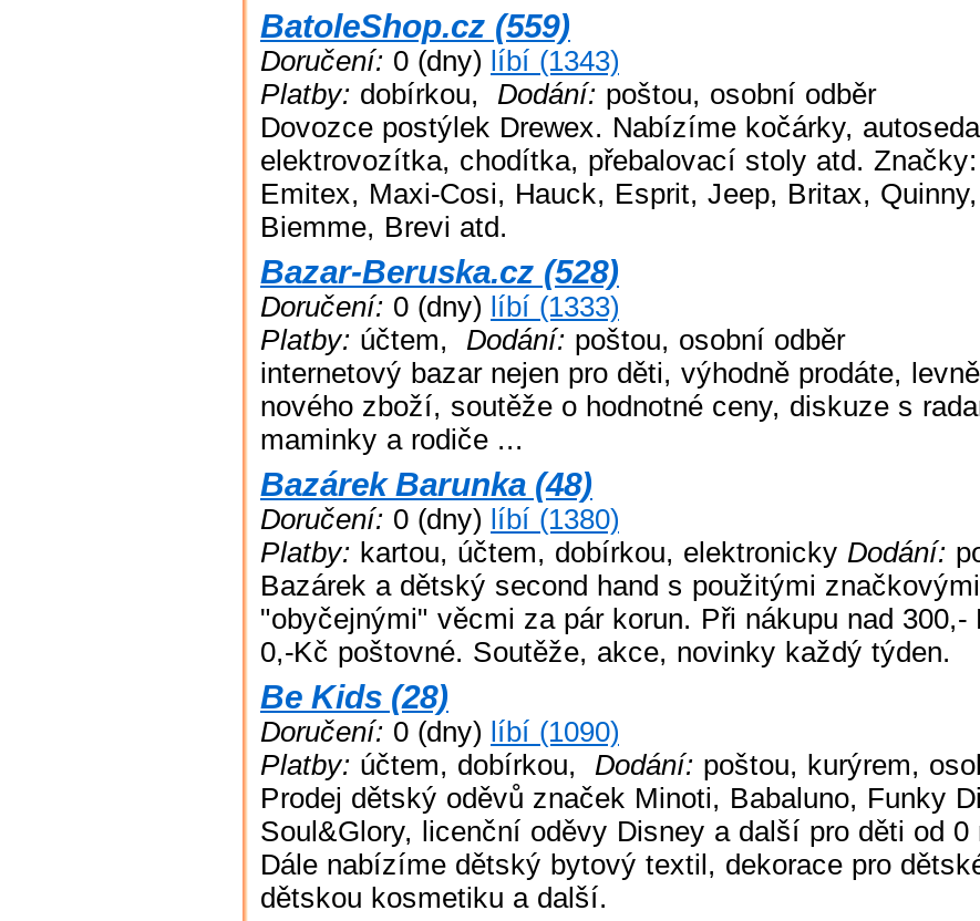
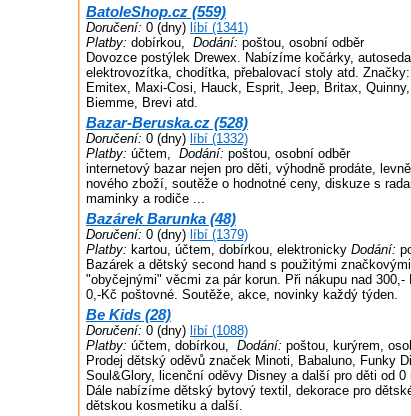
- Doručení: 0 (dny) líbí (1343)
+ Doručení: 0 (dny) líbí (1341)

- Doručení: 0 (dny) líbí (1333)
+ Doručení: 0 (dny) líbí (1332)

- Doručení: 0 (dny) líbí (1380)
+ Doručení: 0 (dny) líbí (1379)

- Doručení: 0 (dny) líbí (1090)
+ Doručení: 0 (dny) líbí (1088)
